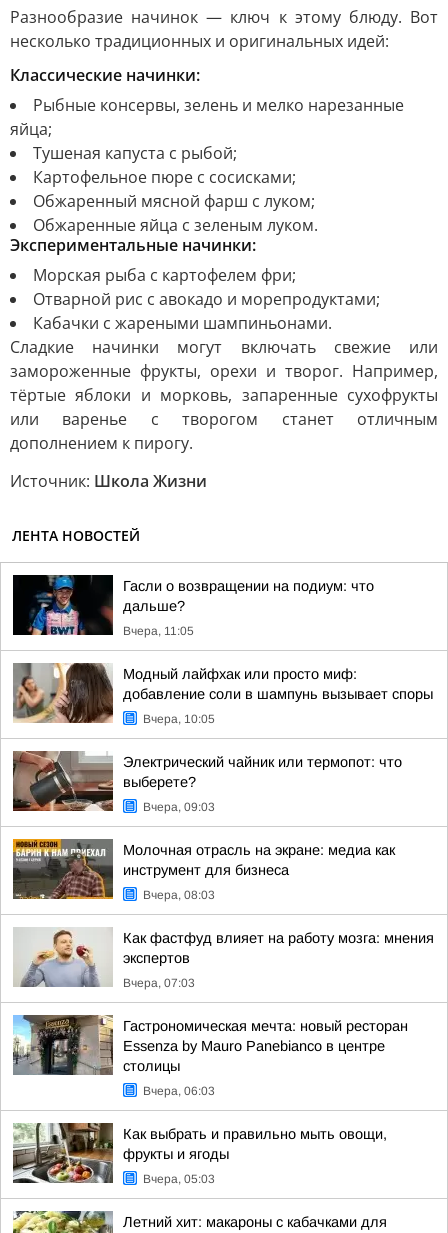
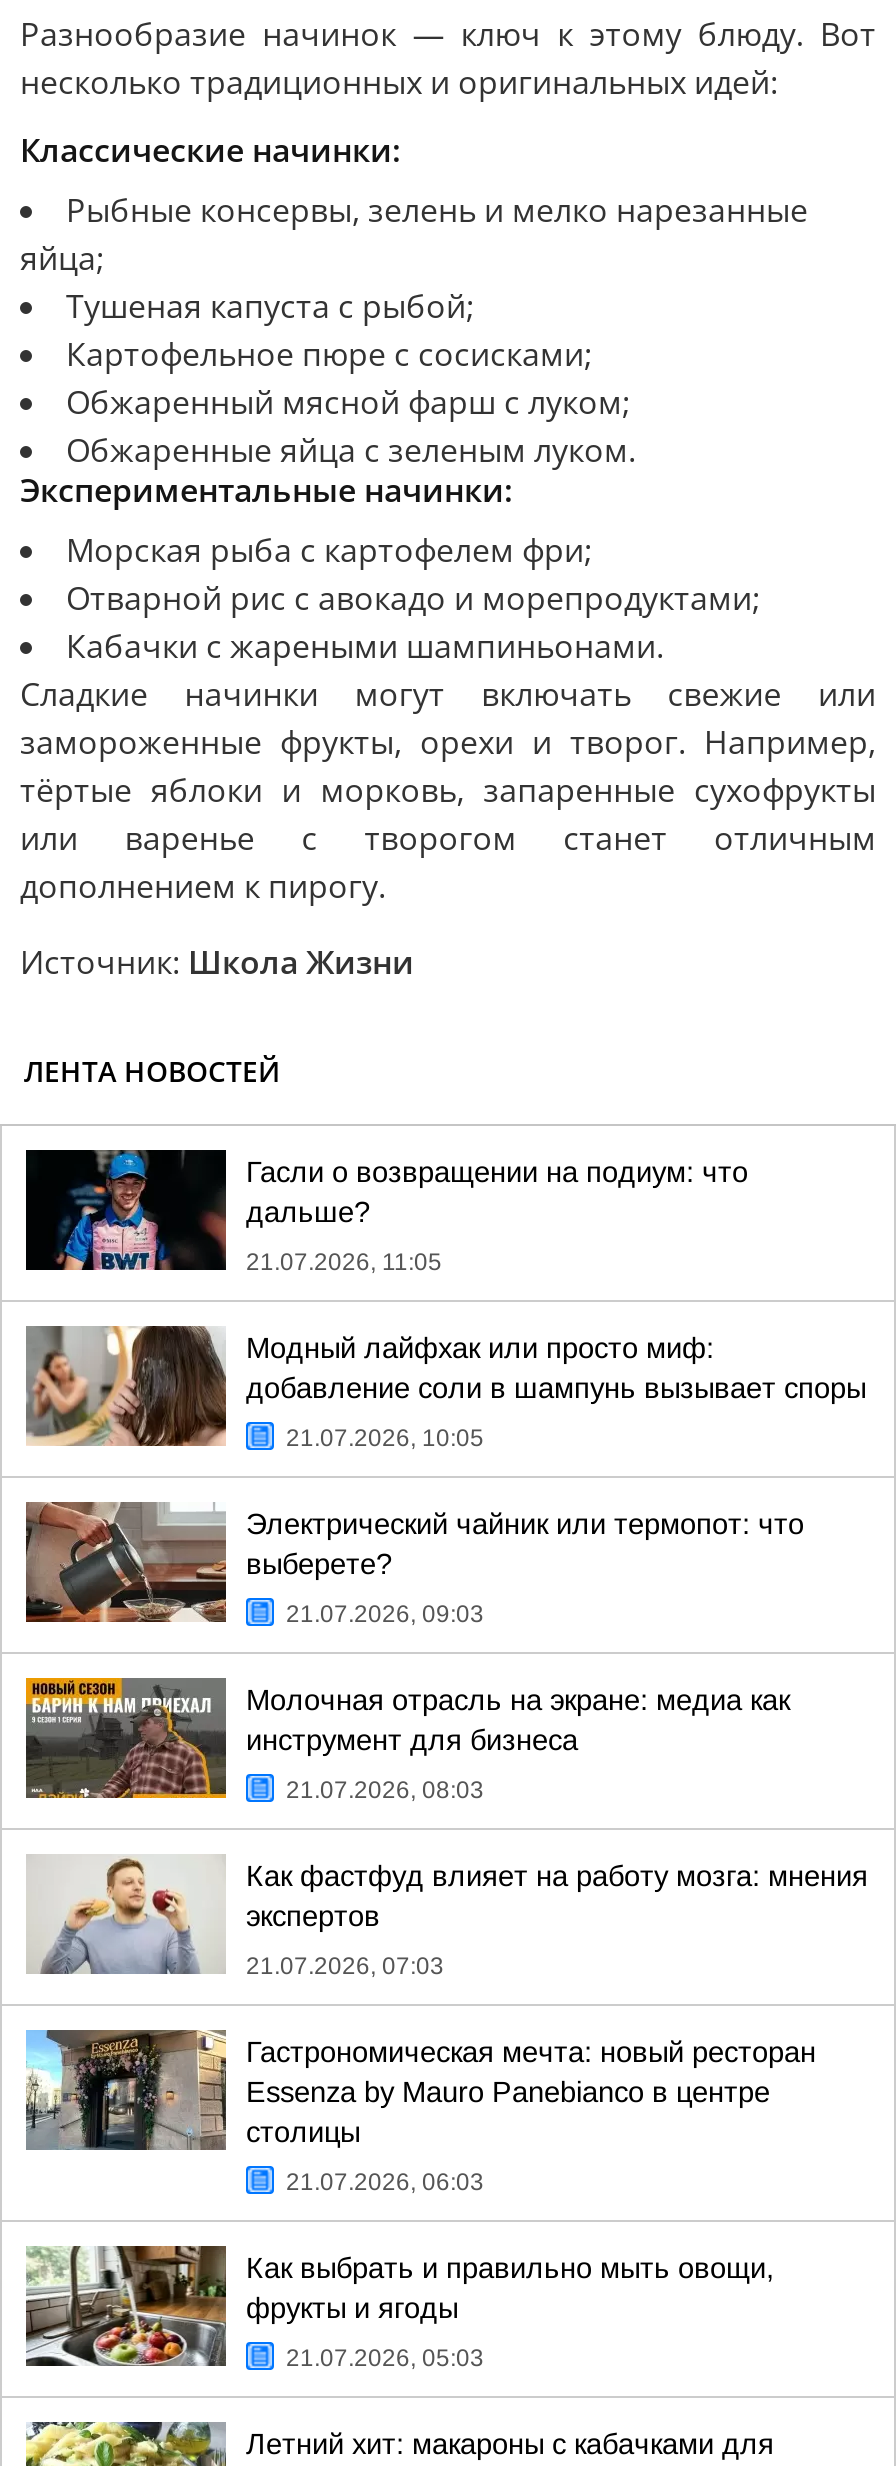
- Вчера, 11:05
+ 21.07.2026, 11:05

- Вчера, 10:05
+ 21.07.2026, 10:05

- Вчера, 09:03
+ 21.07.2026, 09:03

- Вчера, 08:03
+ 21.07.2026, 08:03

- Вчера, 07:03
+ 21.07.2026, 07:03

- Вчера, 06:03
+ 21.07.2026, 06:03

- Вчера, 05:03
+ 21.07.2026, 05:03
